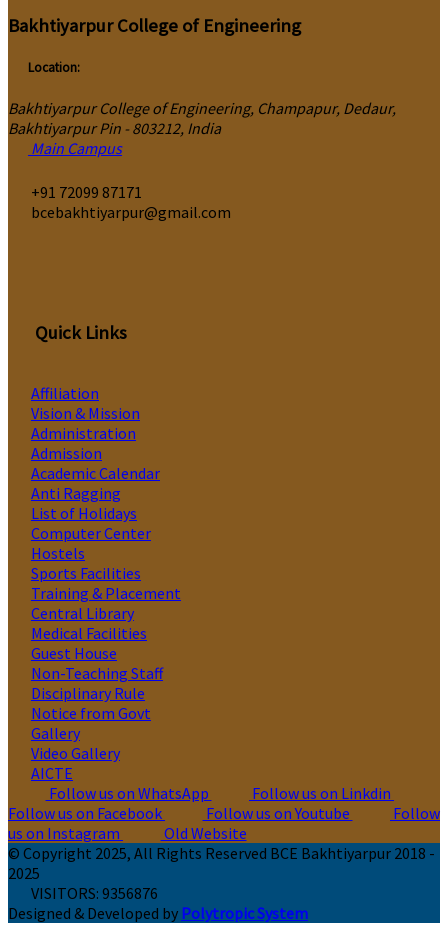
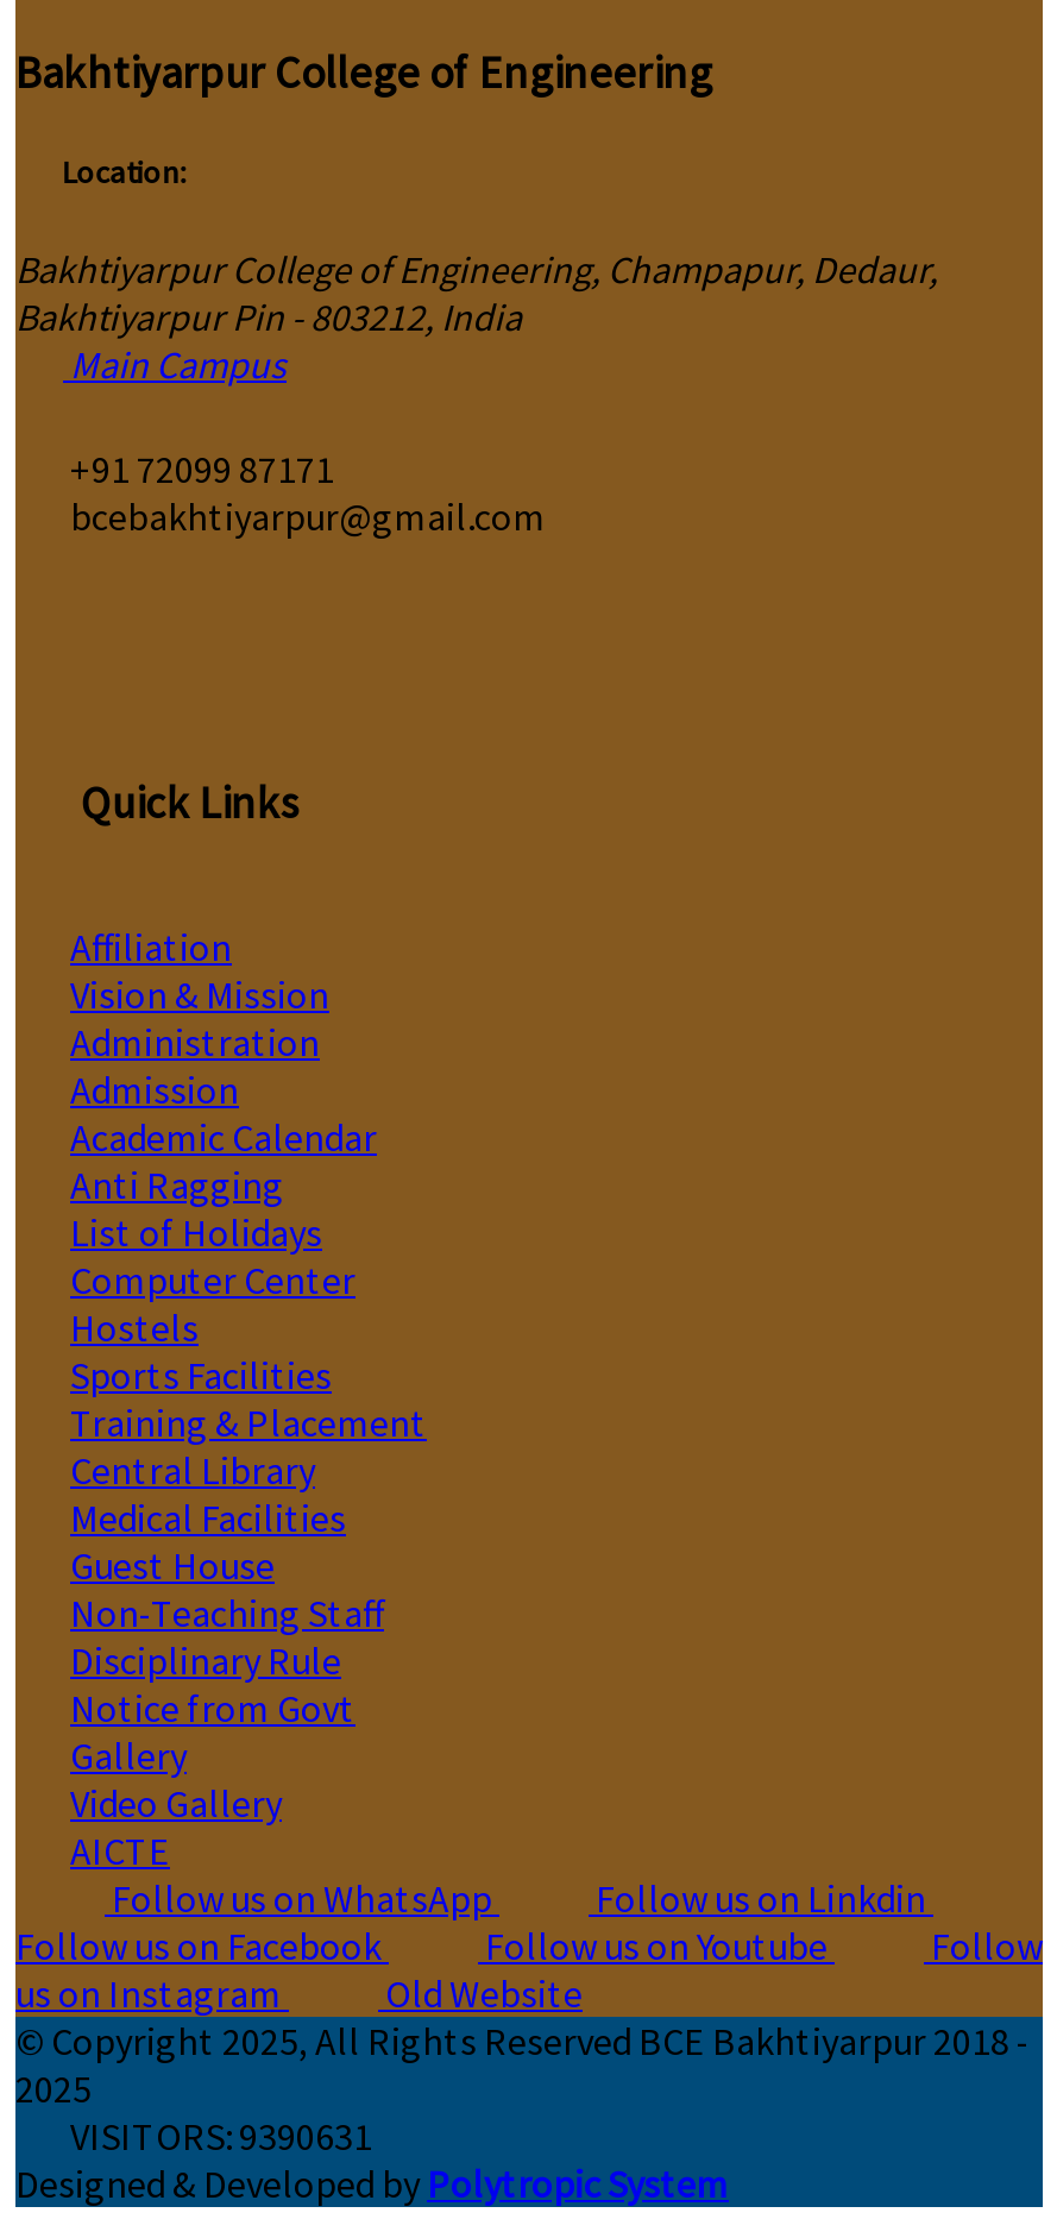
- VISITORS: 9356876
+ VISITORS: 9390631
